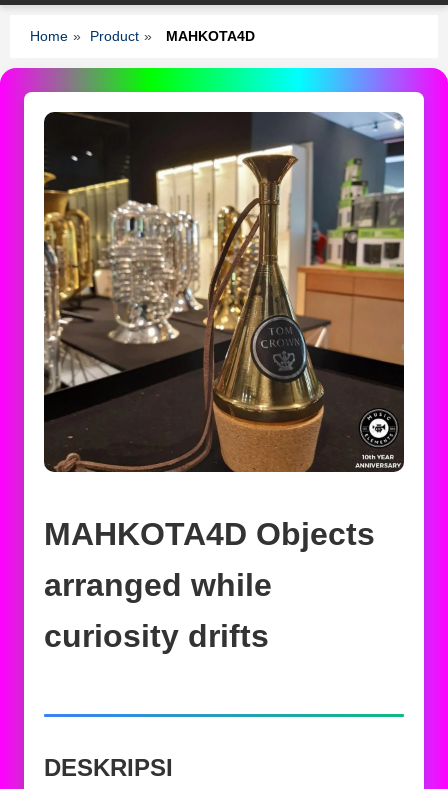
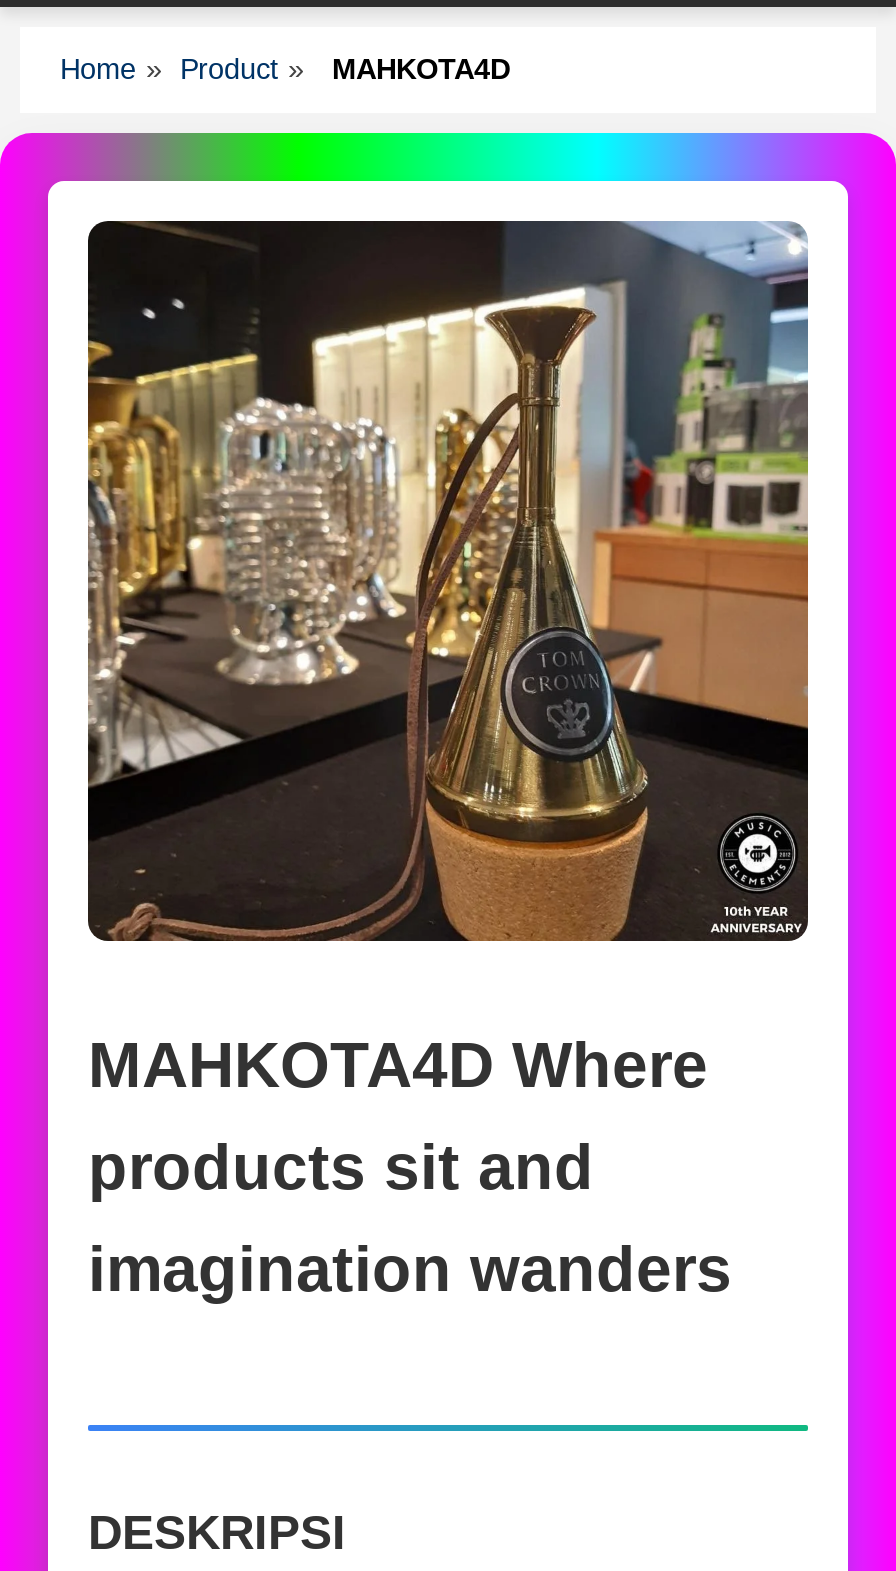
- MAHKOTA4D Objects
- arranged while
- curiosity drifts
+ MAHKOTA4D Where
+ products sit and
+ imagination wanders
